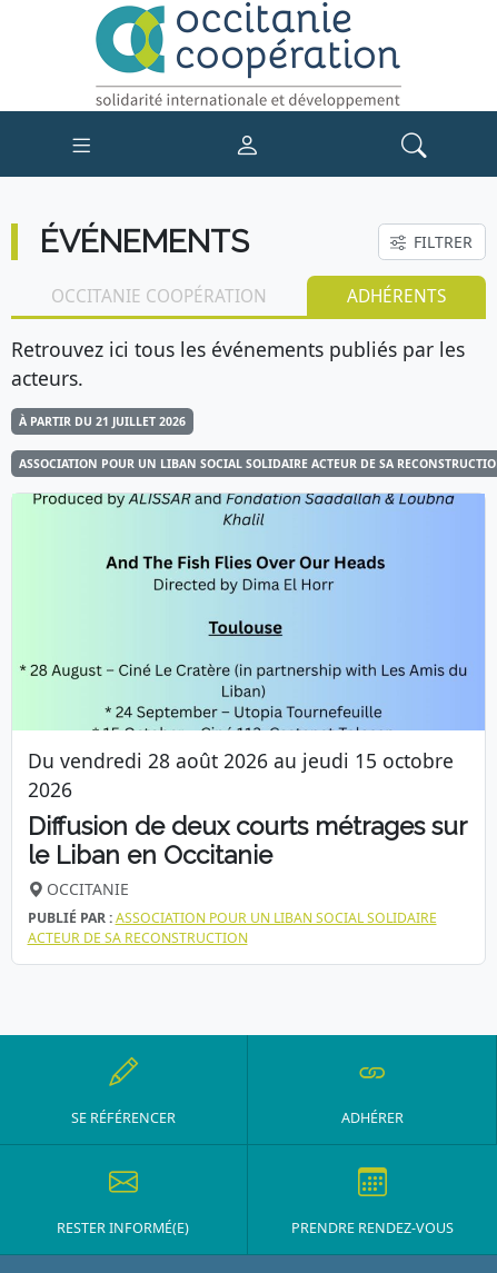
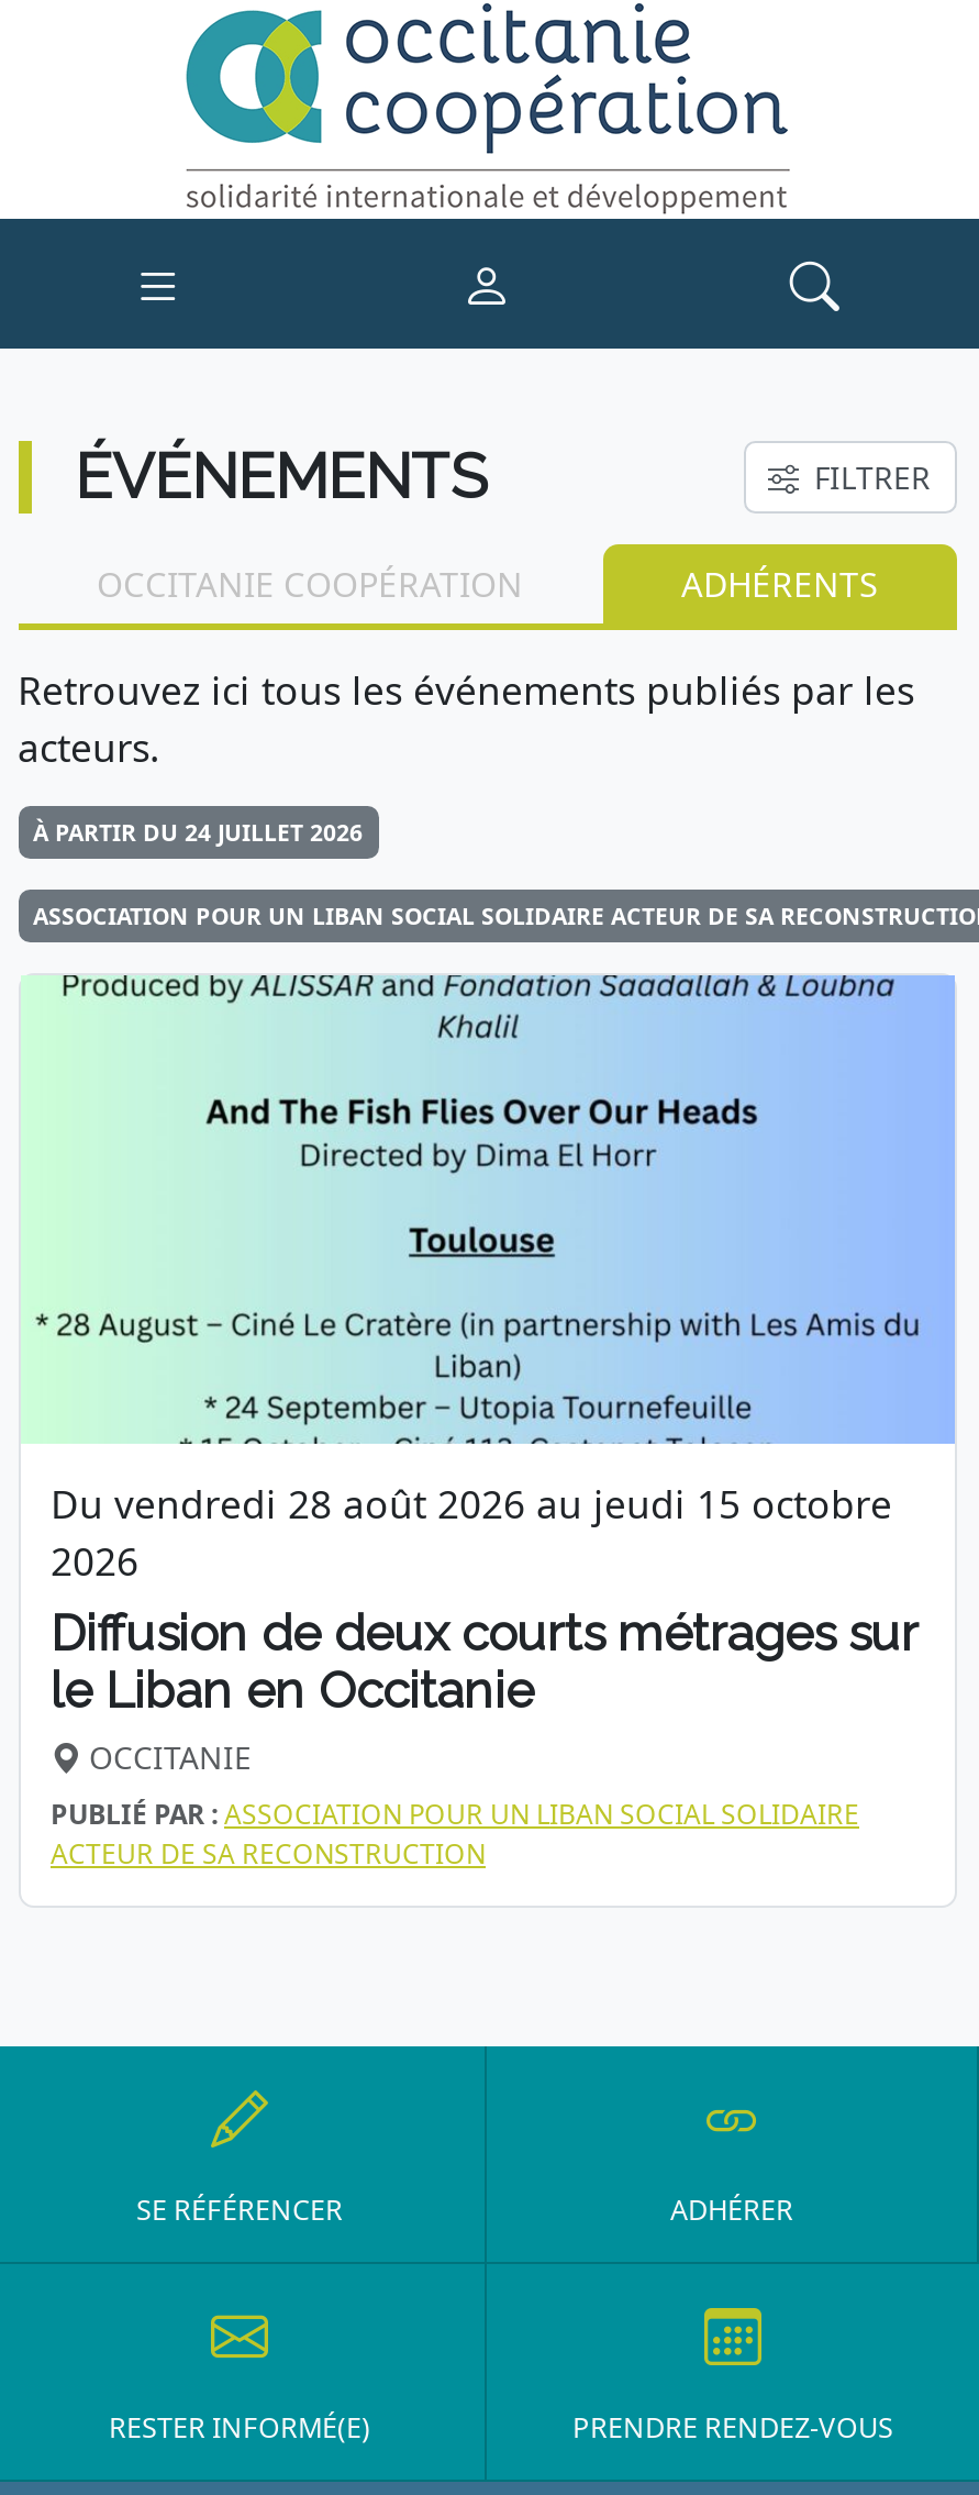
- À PARTIR DU 21 JUILLET 2026
+ À PARTIR DU 24 JUILLET 2026
